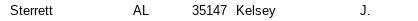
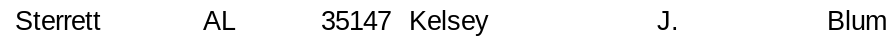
+ Blum
